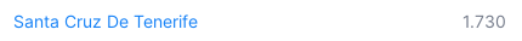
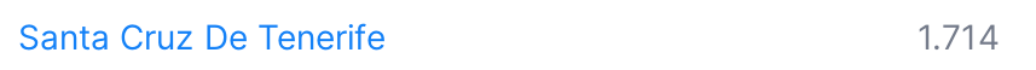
- 1.730
+ 1.714
